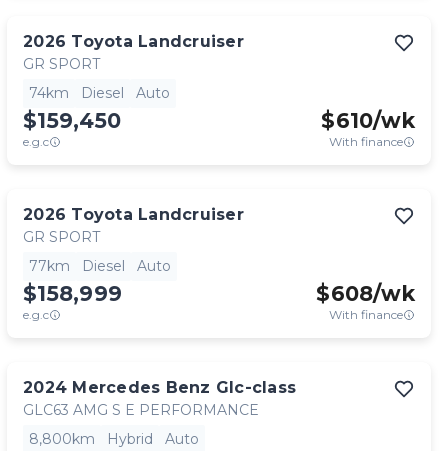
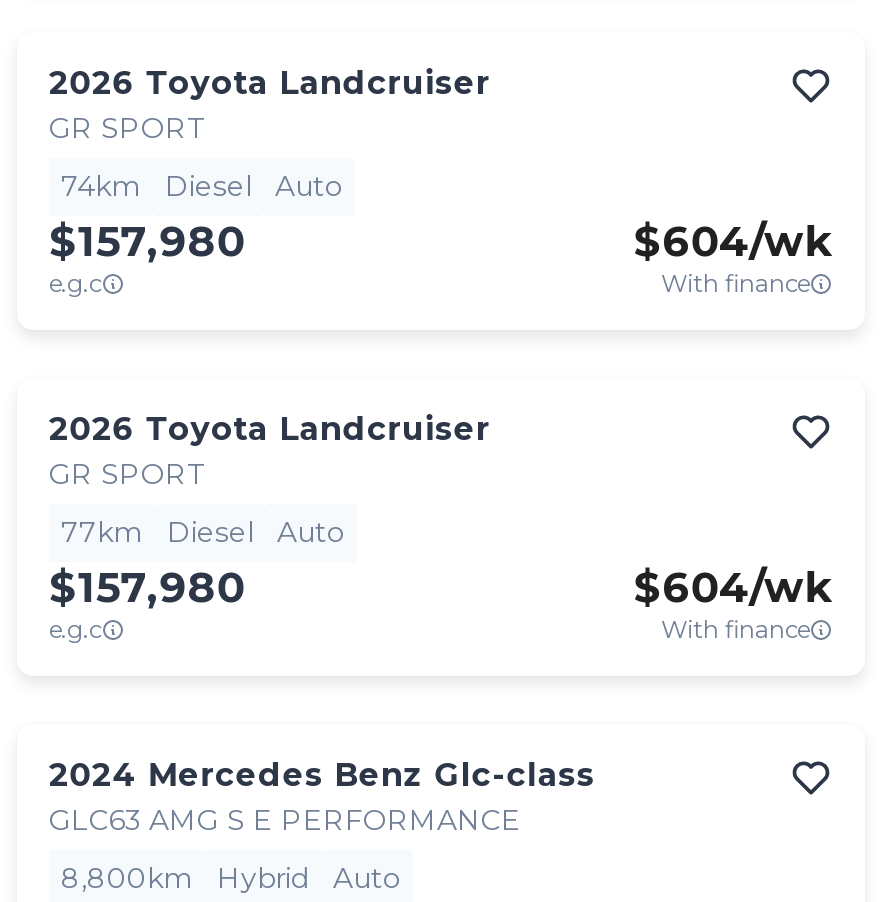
- $159,450
+ $157,980

- $610/wk
+ $604/wk

- $158,999
+ $157,980

- $608/wk
+ $604/wk
